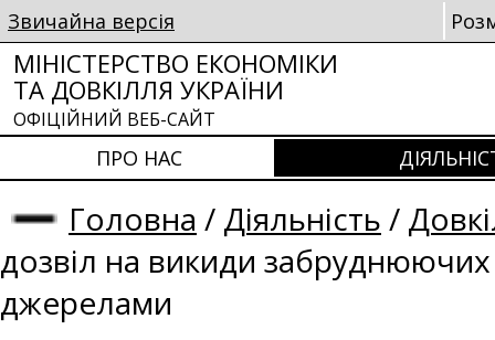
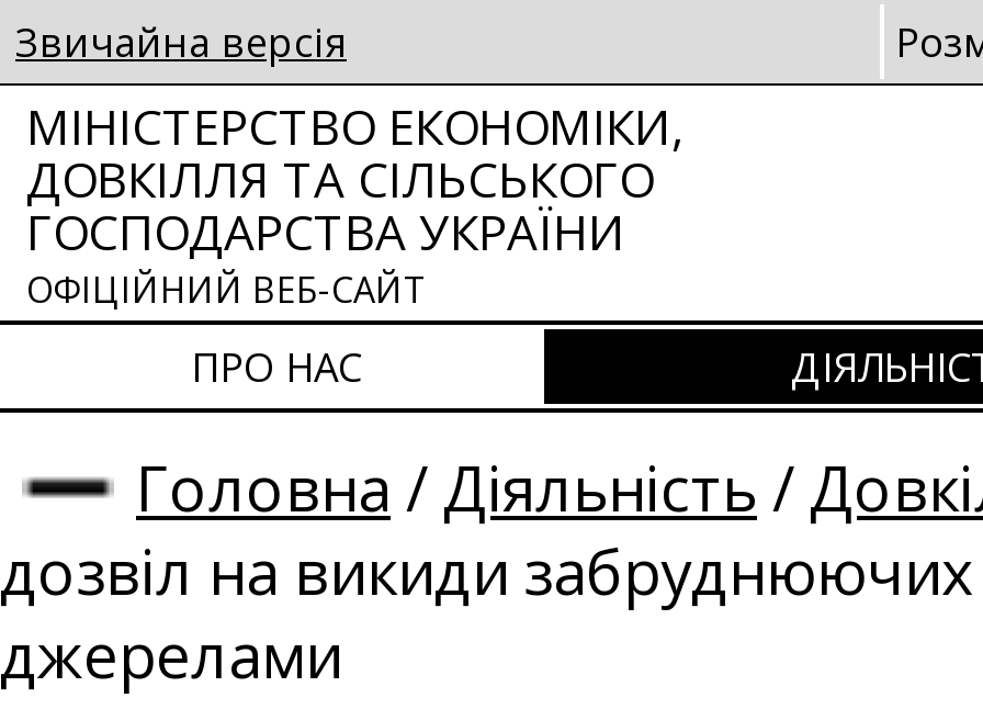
- МІНІСТЕРСТВО ЕКОНОМІКИ
- ТА ДОВКІЛЛЯ УКРАЇНИ
+ МІНІСТЕРСТВО ЕКОНОМІКИ,
+ ДОВКІЛЛЯ ТА СІЛЬСЬКОГО
+ ГОСПОДАРСТВА УКРАЇНИ
